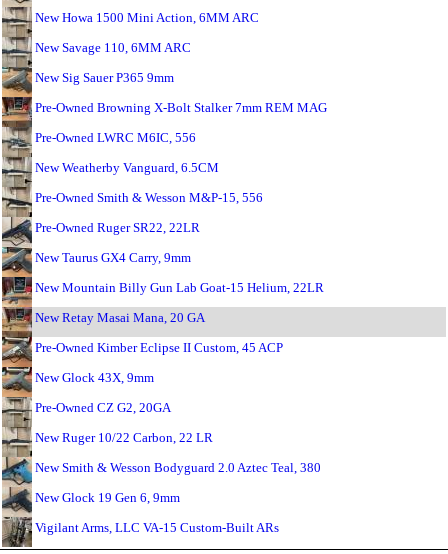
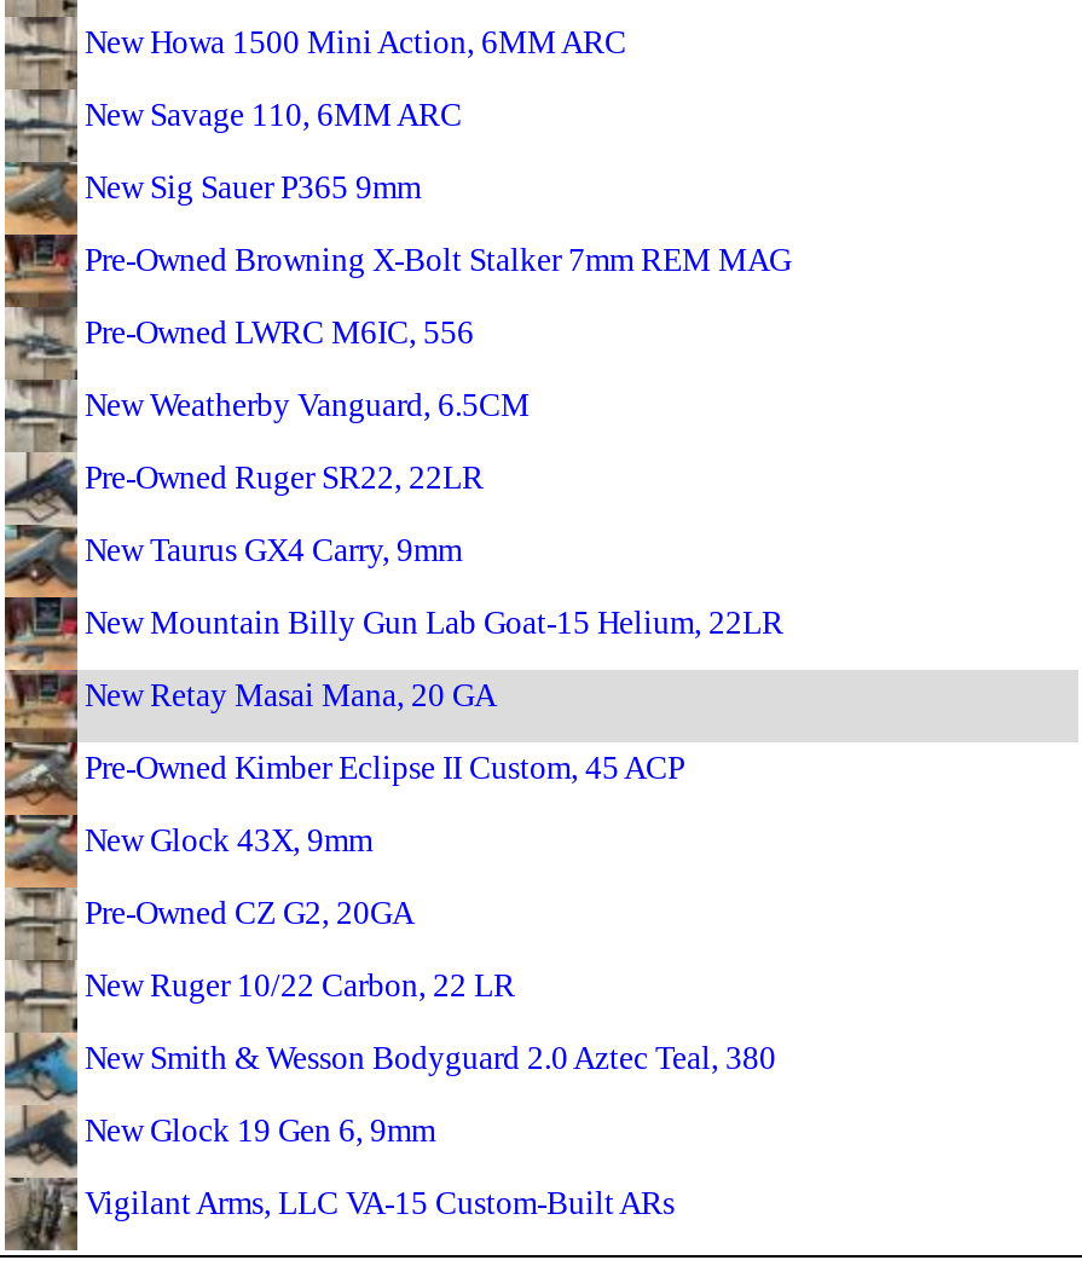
- Pre-Owned Smith & Wesson M&P-15, 556
